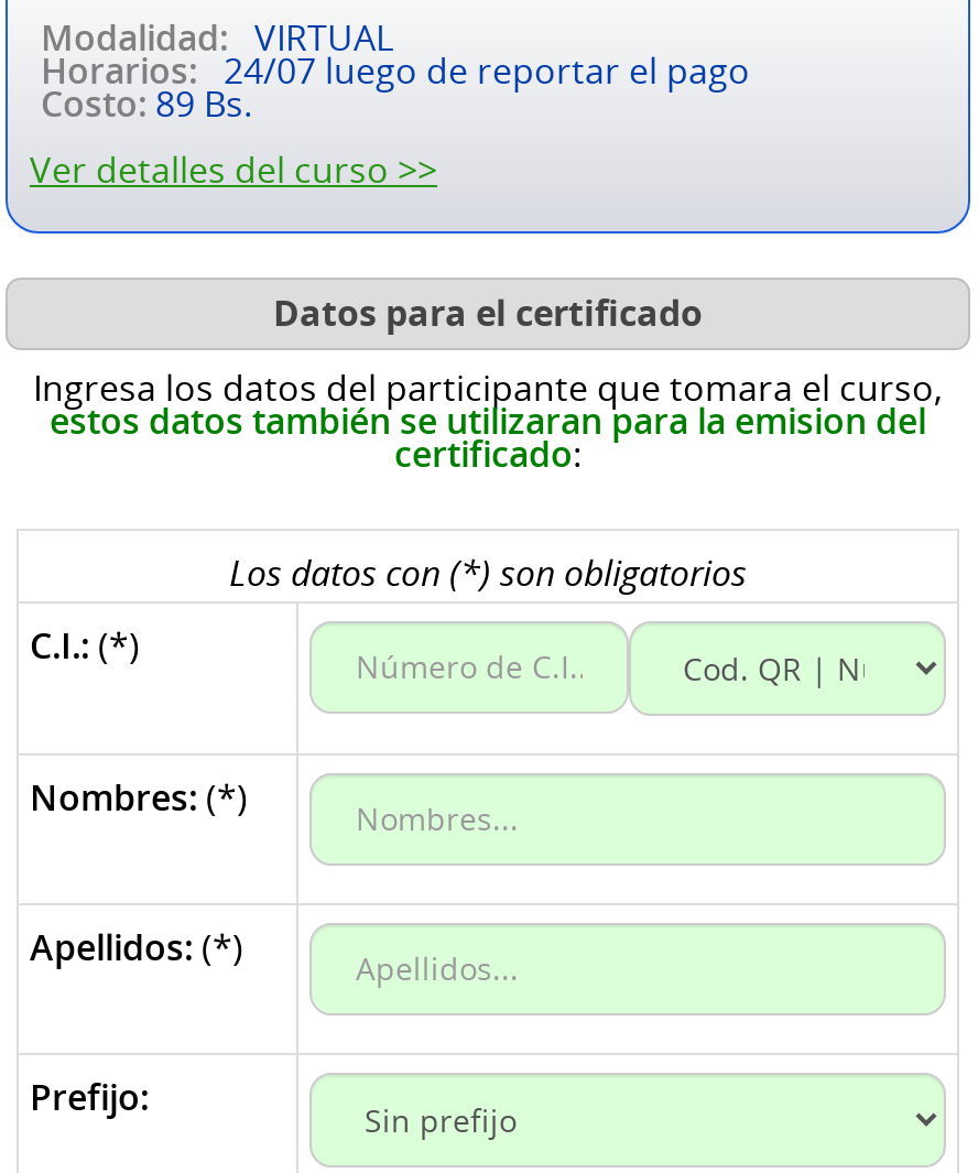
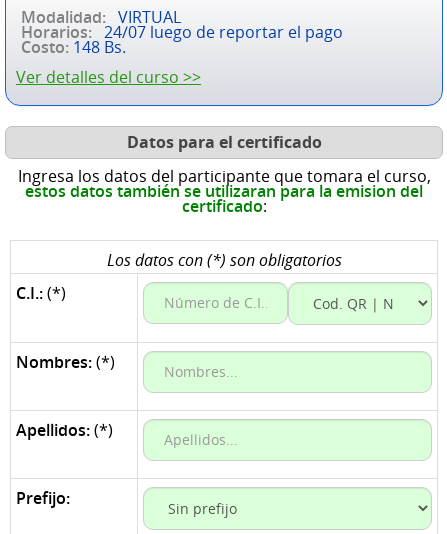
- Costo:89 Bs.
+ Costo:148 Bs.
